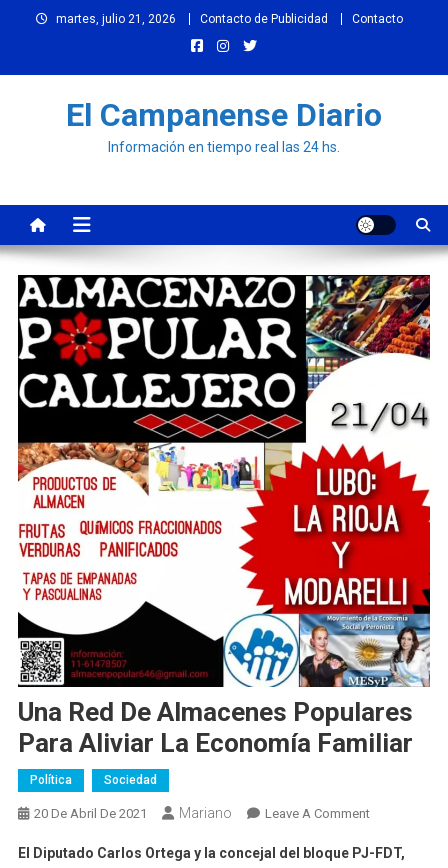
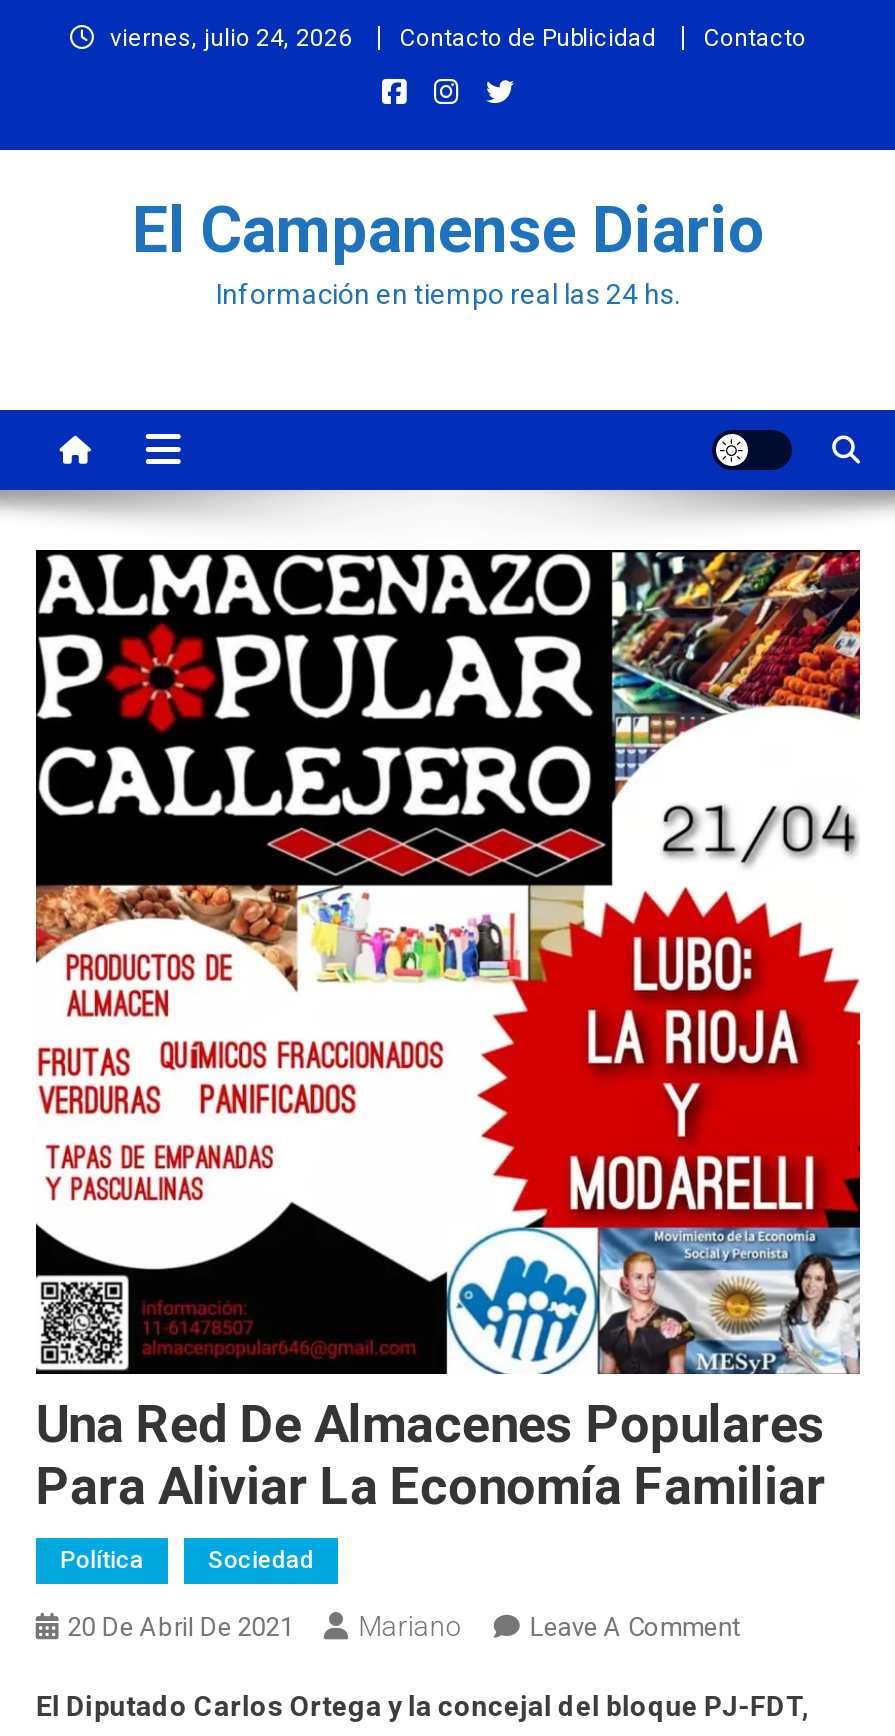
- martes, julio 21, 2026
+ viernes, julio 24, 2026
